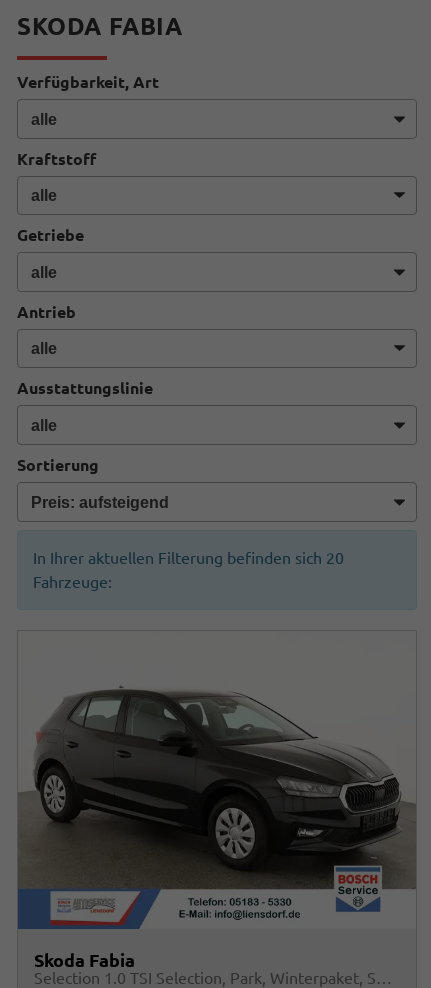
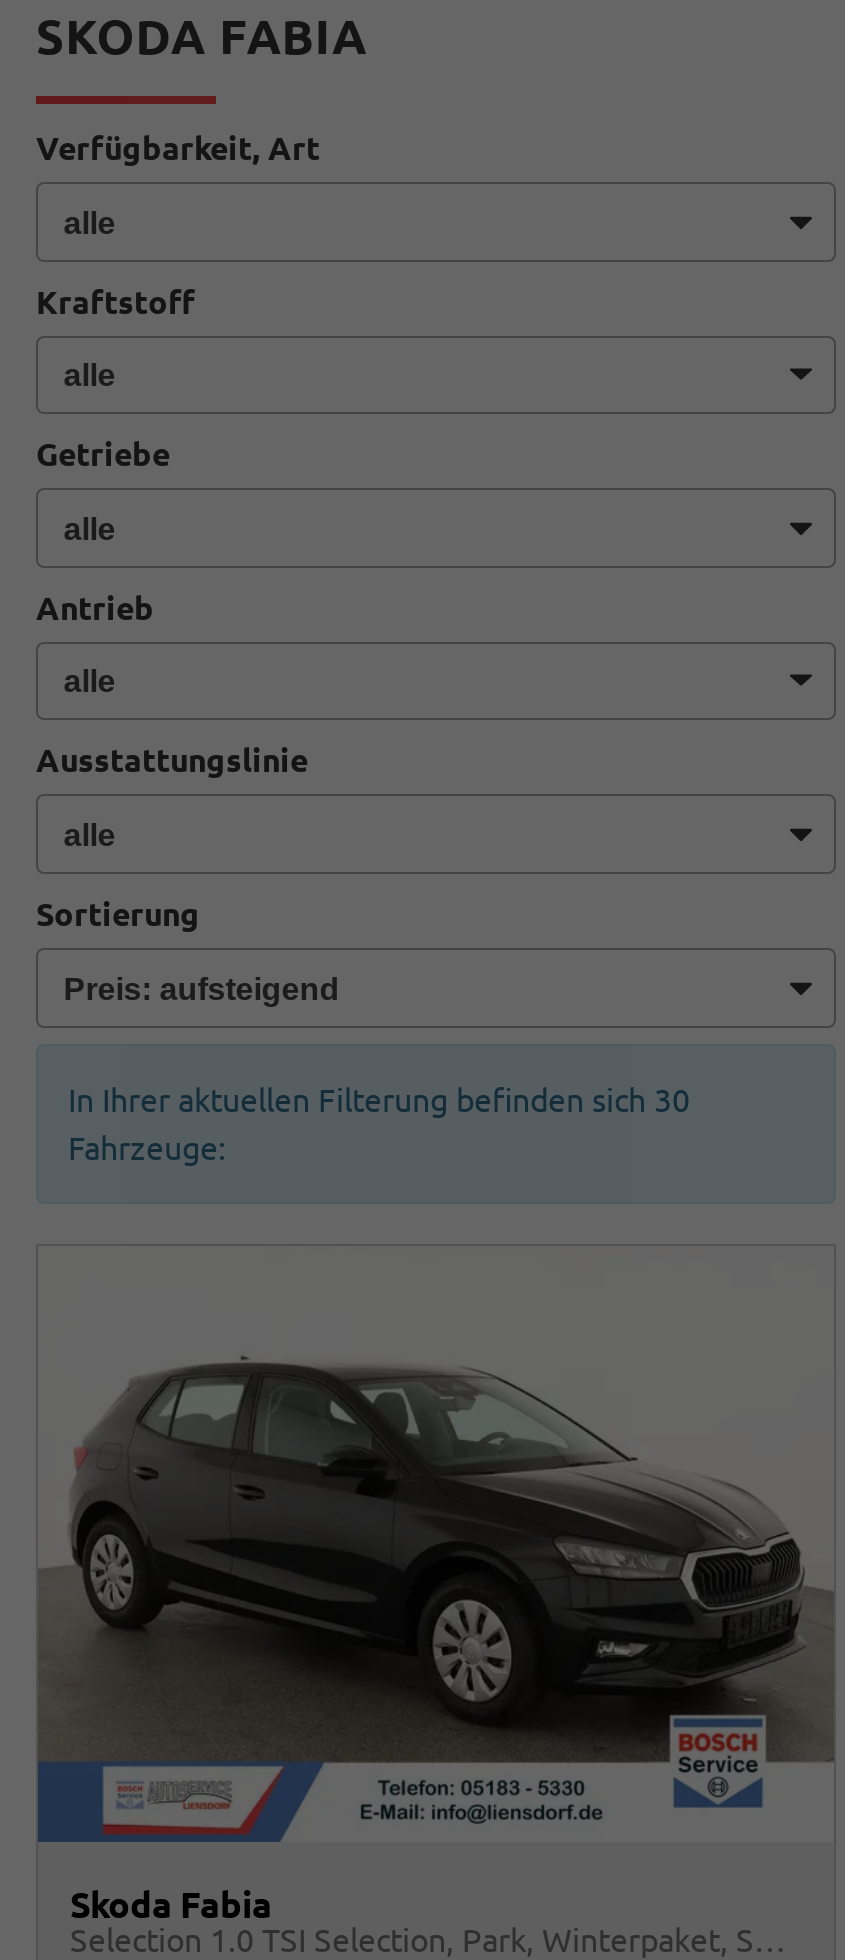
- In Ihrer aktuellen Filterung befinden sich 20
+ In Ihrer aktuellen Filterung befinden sich 30
